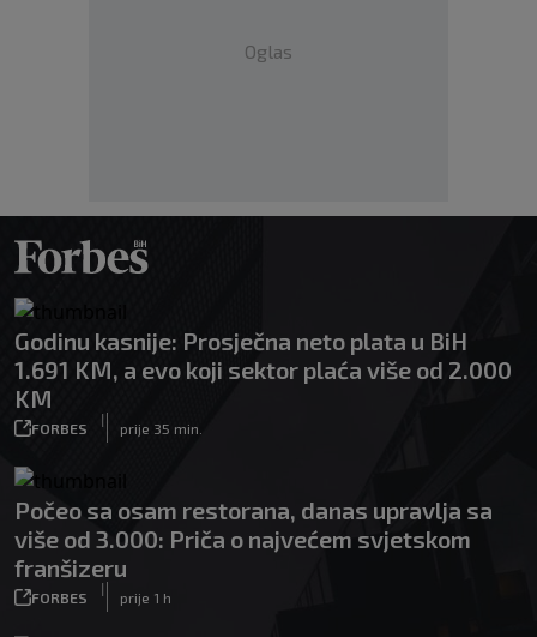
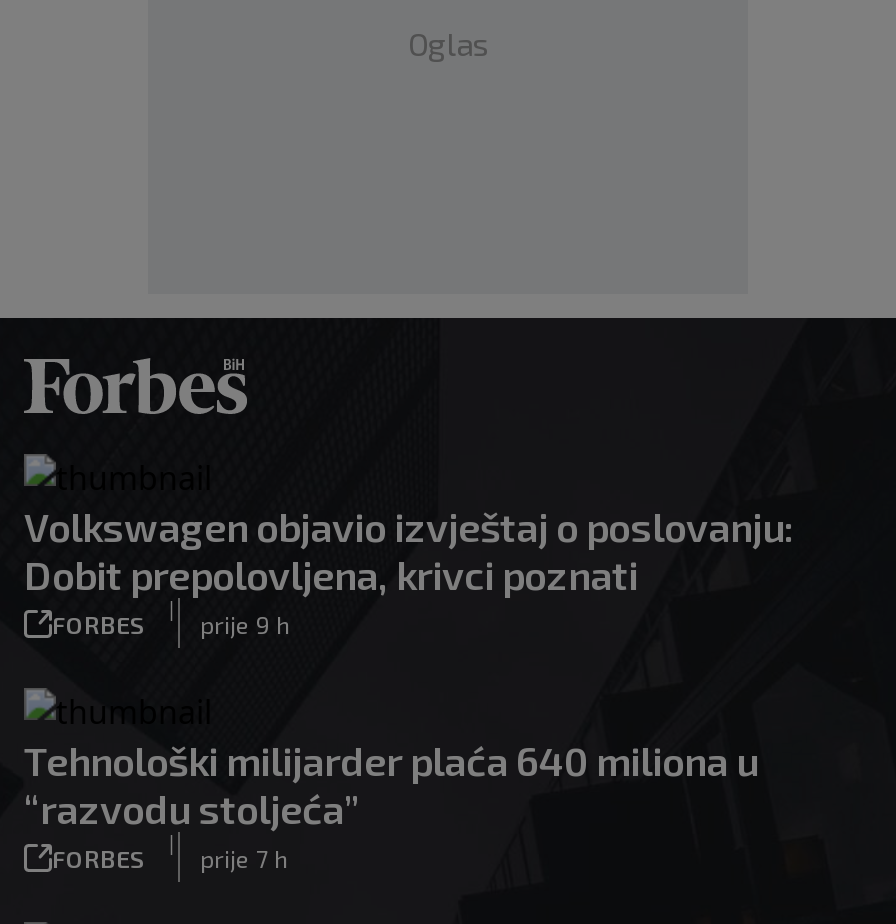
- Godinu kasnije: Prosječna neto plata u BiH
- 1.691 KM, a evo koji sektor plaća više od 2.000
- KM
+ Volkswagen objavio izvještaj o poslovanju:
+ Dobit prepolovljena, krivci poznati

- FORBES prije 35 min.
+ FORBES prije 9 h

- Počeo sa osam restorana, danas upravlja sa
- više od 3.000: Priča o najvećem svjetskom
- franšizeru
+ Tehnološki milijarder plaća 640 miliona u
+ “razvodu stoljeća”

- FORBES prije 1 h
+ FORBES prije 7 h
